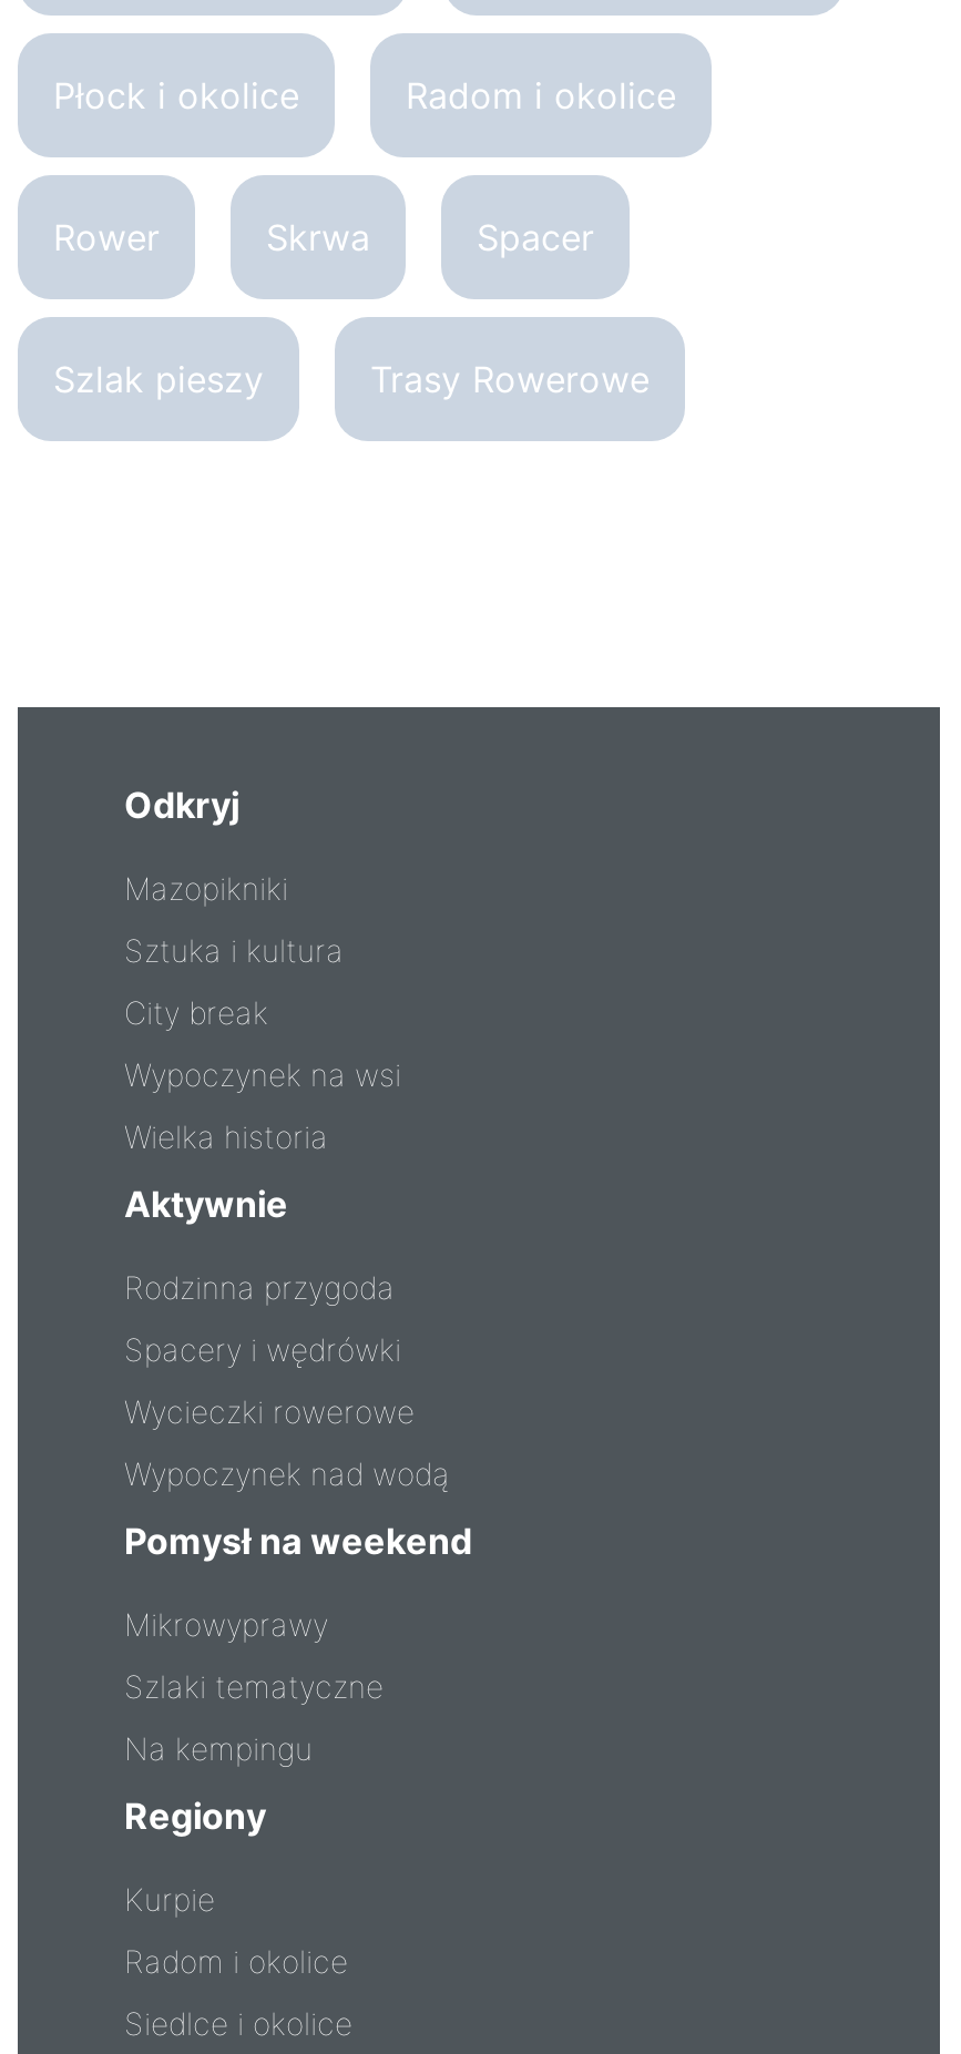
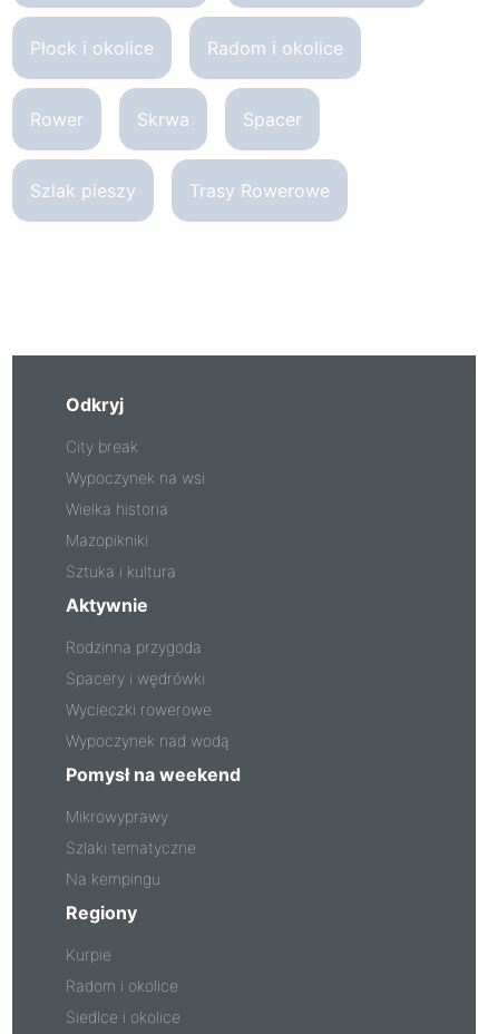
moved down: Mazopikniki | Sztuka i kultura

moved up: City break | Wypoczynek na wsi | Wielka historia
